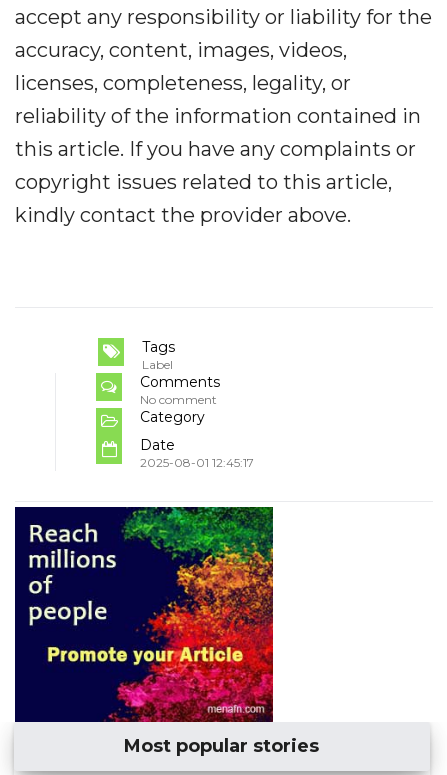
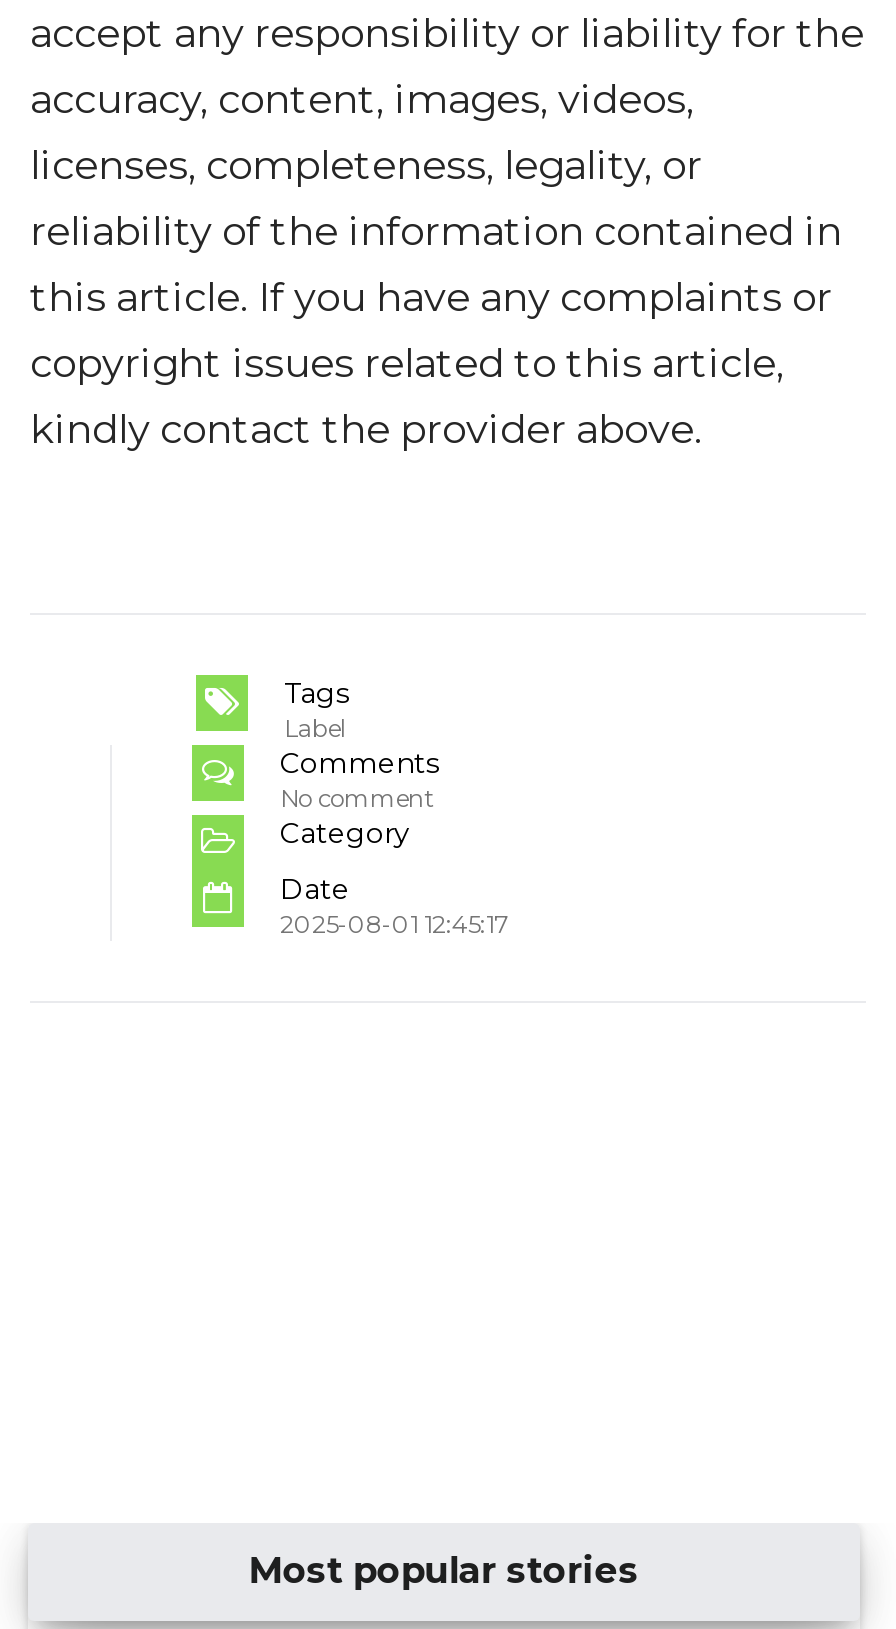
- [image]
